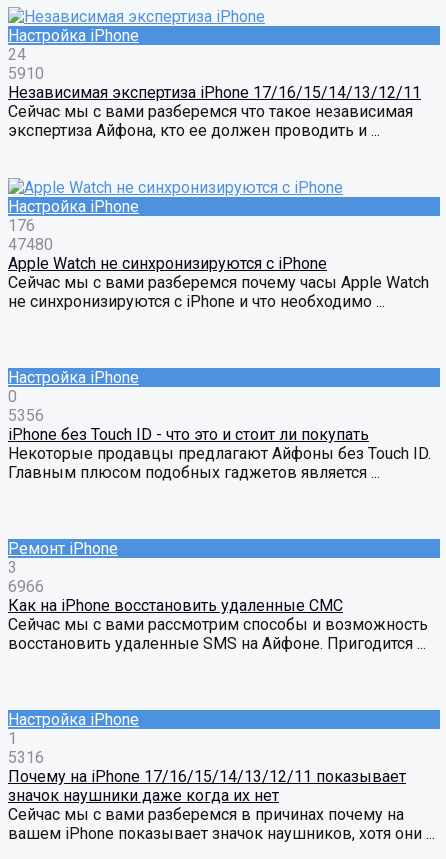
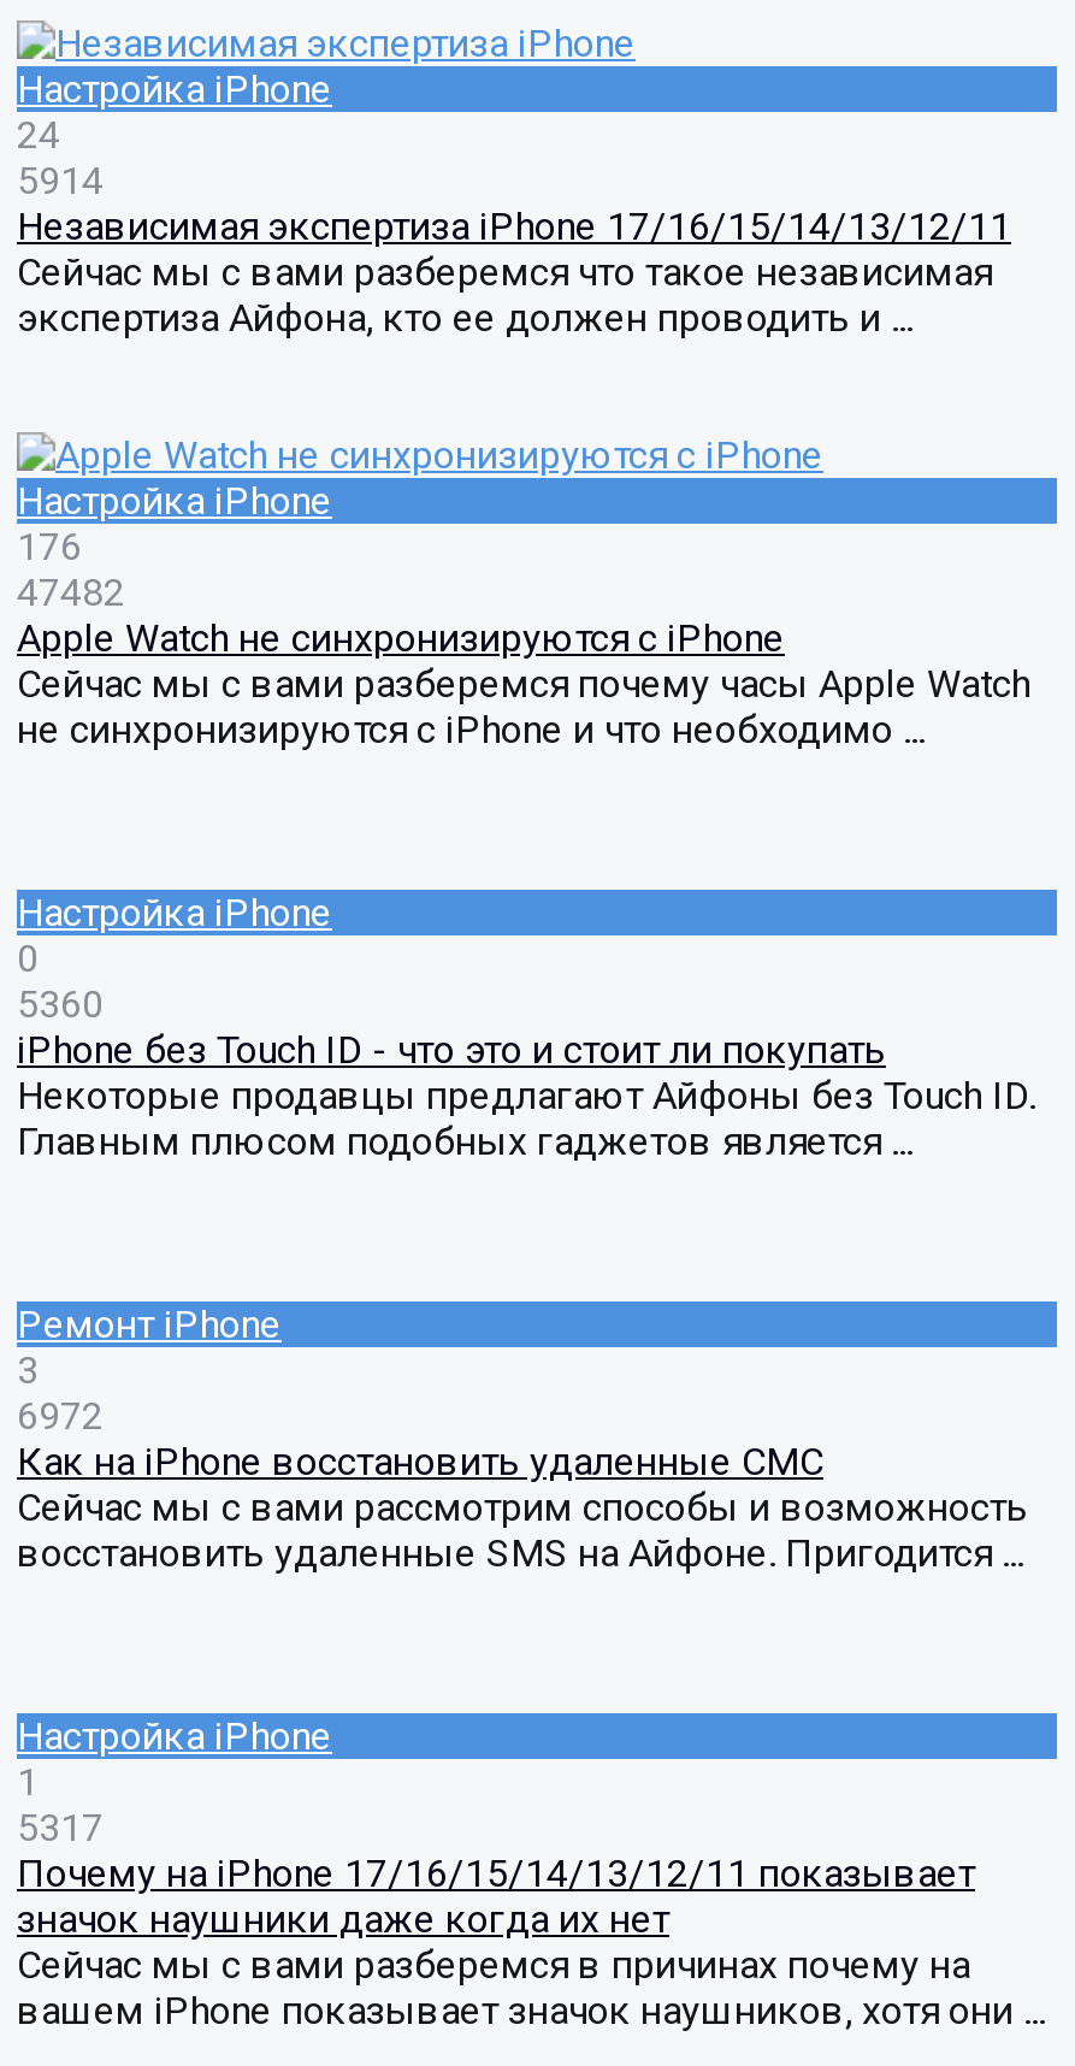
- 5910
+ 5914

- 47480
+ 47482

- 5356
+ 5360

- 6966
+ 6972

- 5316
+ 5317
